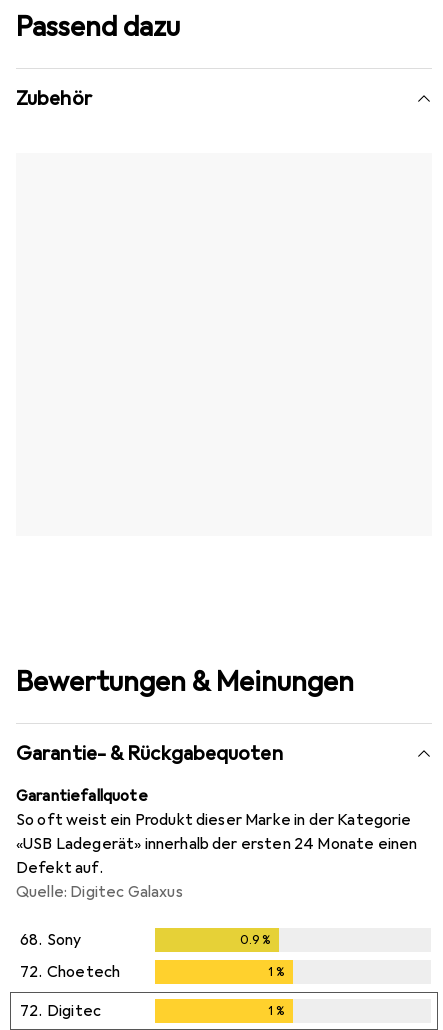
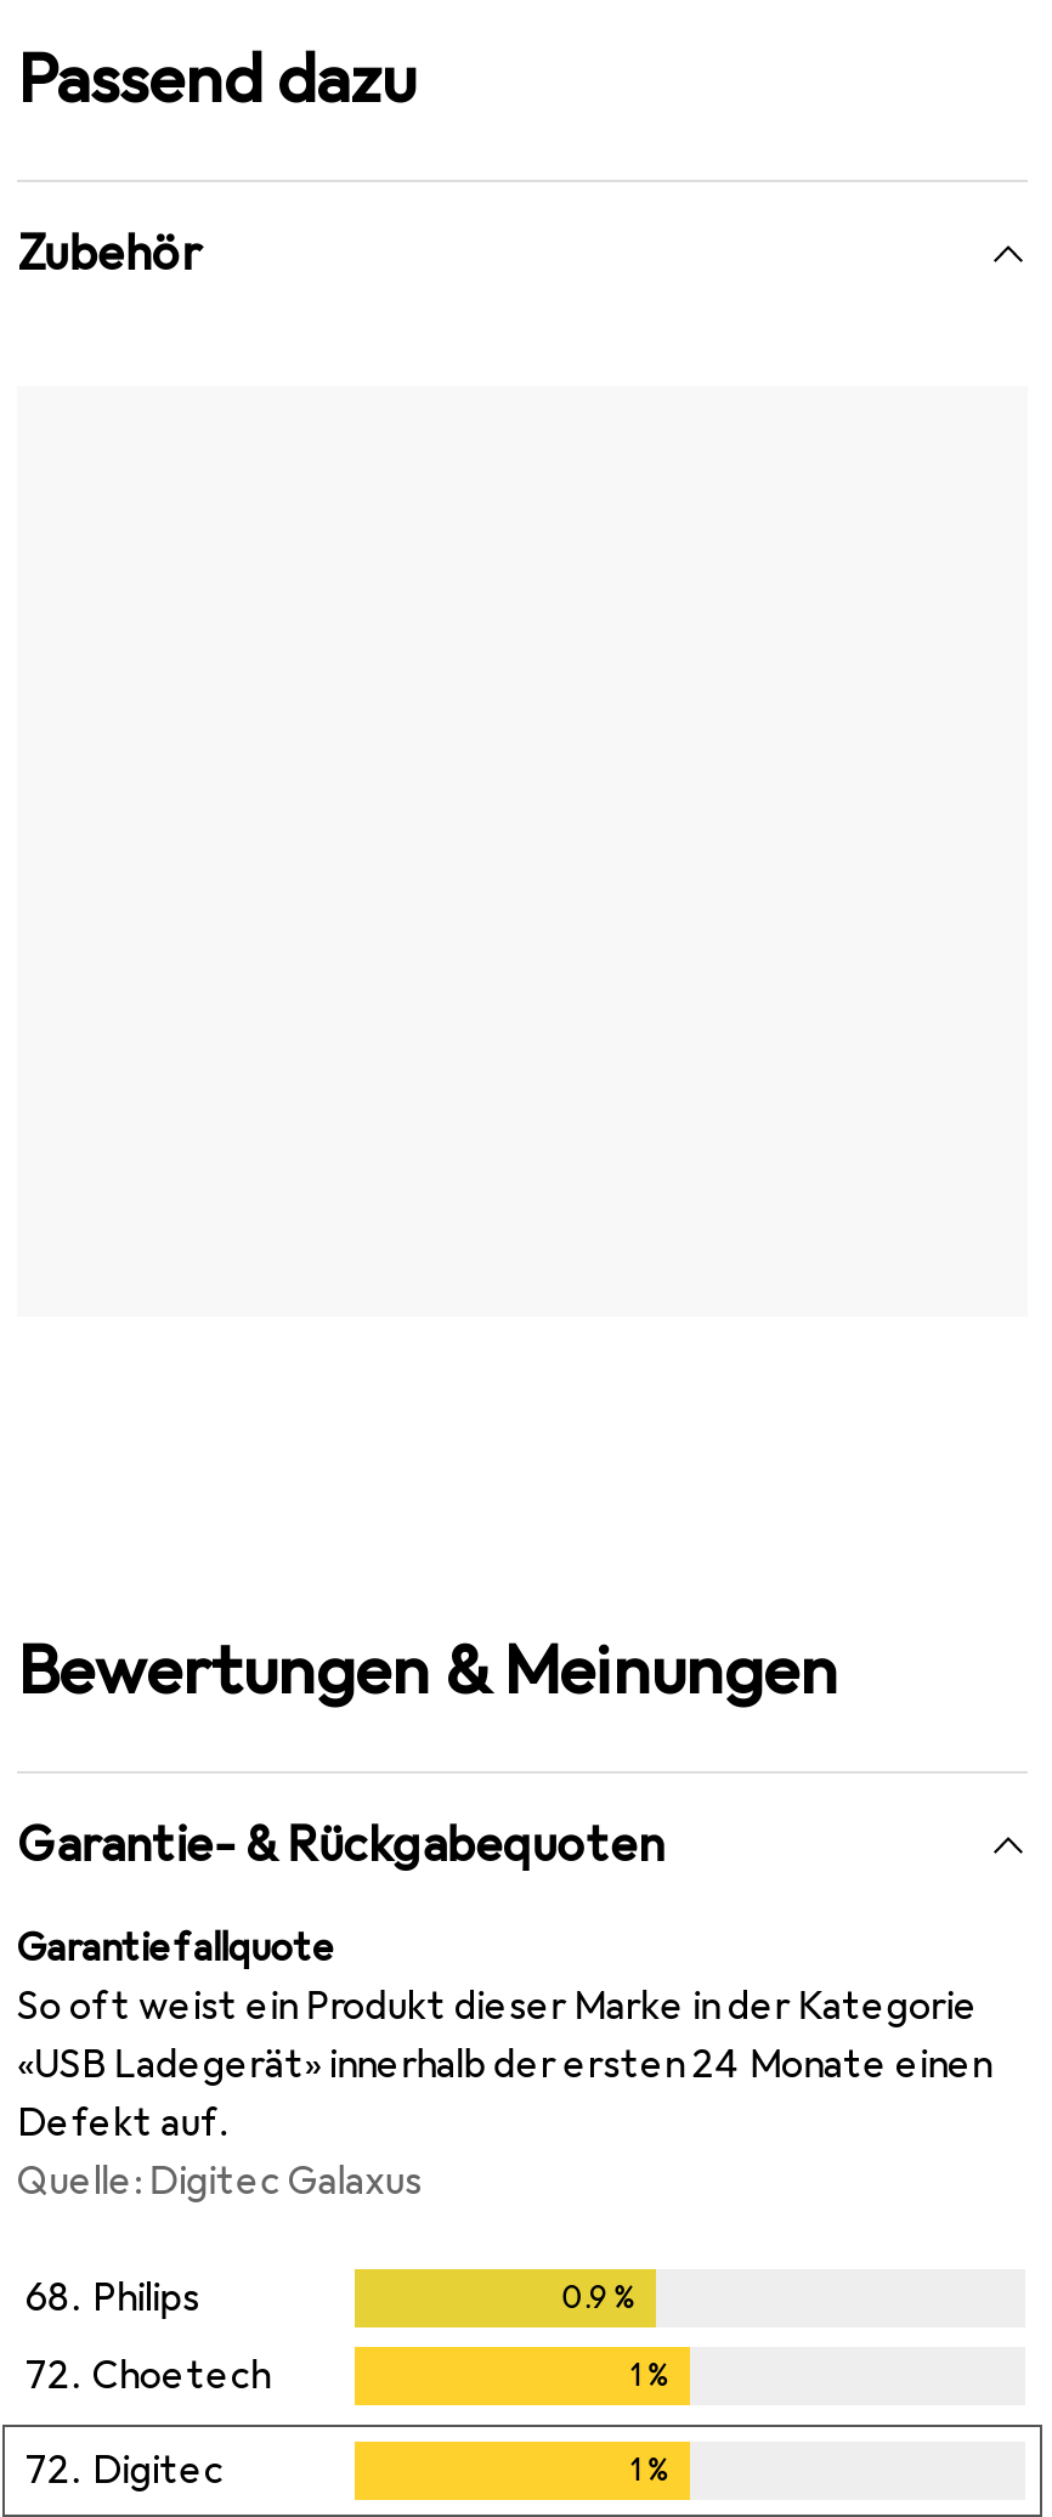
- 68. Sony
+ 68. Philips
